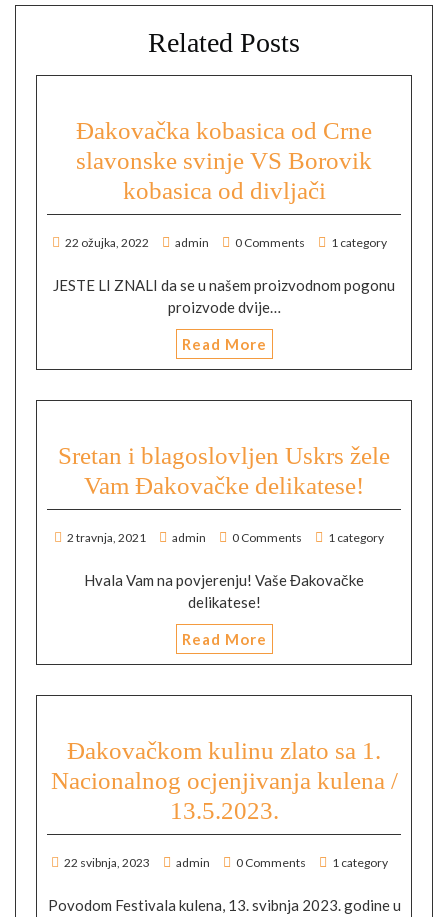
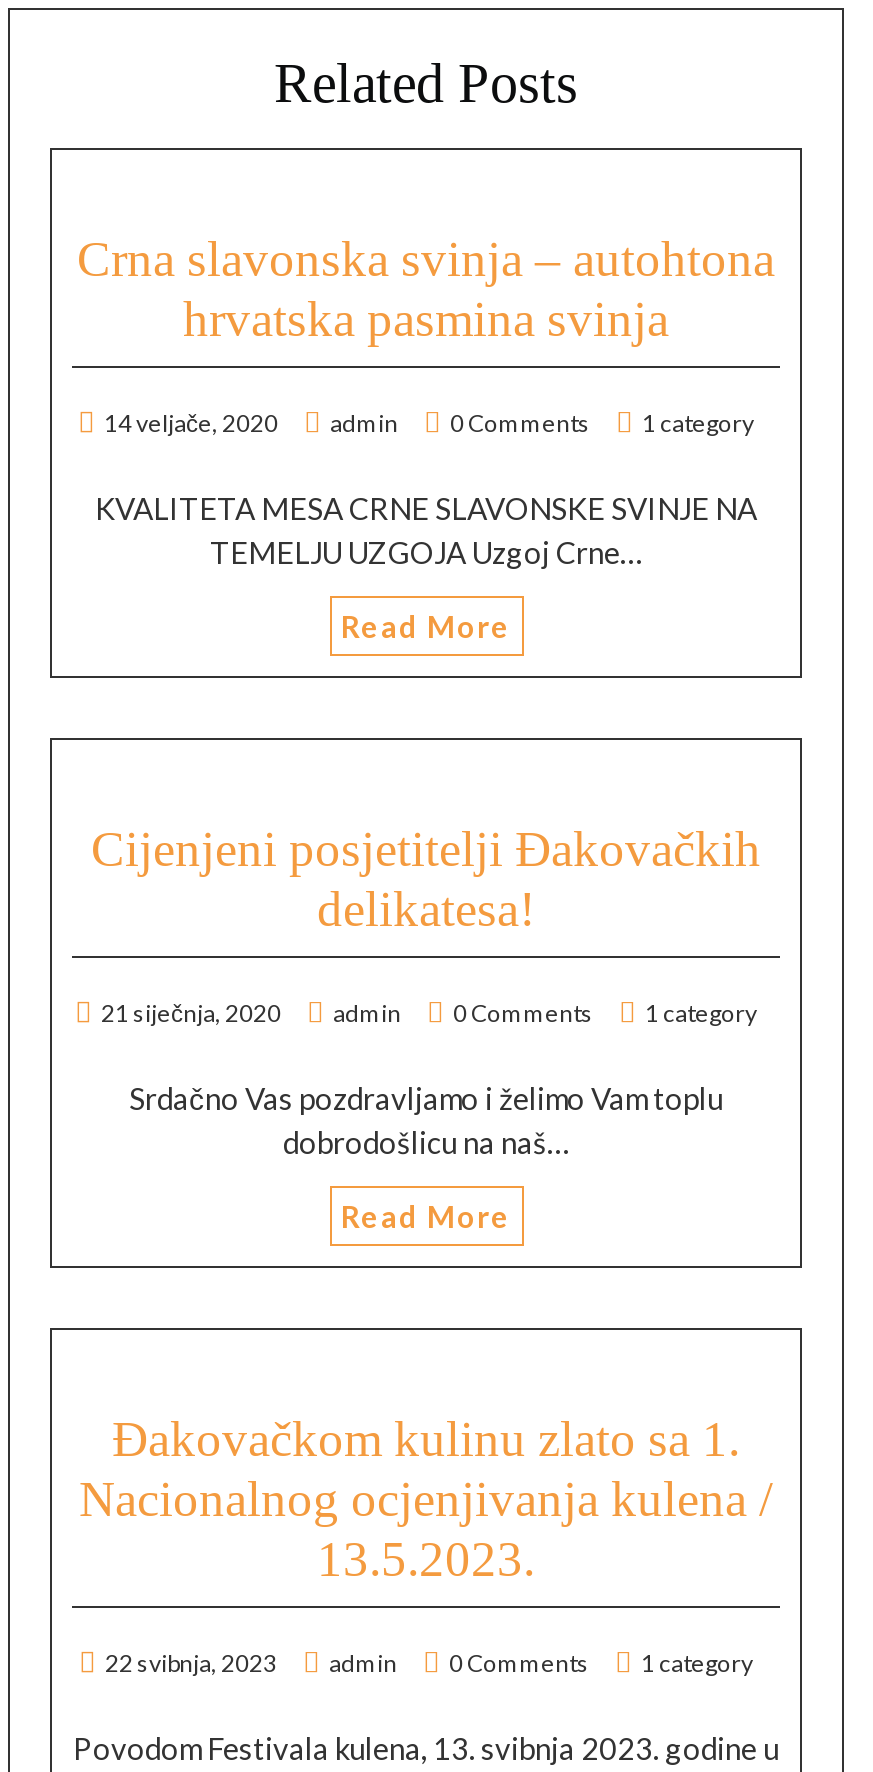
- Đakovačka kobasica od Crne
- slavonske svinje VS Borovik
- kobasica od divljači
+ Crna slavonska svinja – autohtona
+ hrvatska pasmina svinja

- 22 ožujka, 2022 admin 0 Comments 1 category
+ 14 veljače, 2020 admin 0 Comments 1 category

- JESTE LI ZNALI da se u našem proizvodnom pogonu
- proizvode dvije…
+ KVALITETA MESA CRNE SLAVONSKE SVINJE NA
+ TEMELJU UZGOJA Uzgoj Crne…

- Sretan i blagoslovljen Uskrs žele
- Vam Đakovačke delikatese!
+ Cijenjeni posjetitelji Đakovačkih
+ delikatesa!

- 2 travnja, 2021 admin 0 Comments 1 category
+ 21 siječnja, 2020 admin 0 Comments 1 category

- Hvala Vam na povjerenju! Vaše Đakovačke
- delikatese!
+ Srdačno Vas pozdravljamo i želimo Vam toplu
+ dobrodošlicu na naš…
